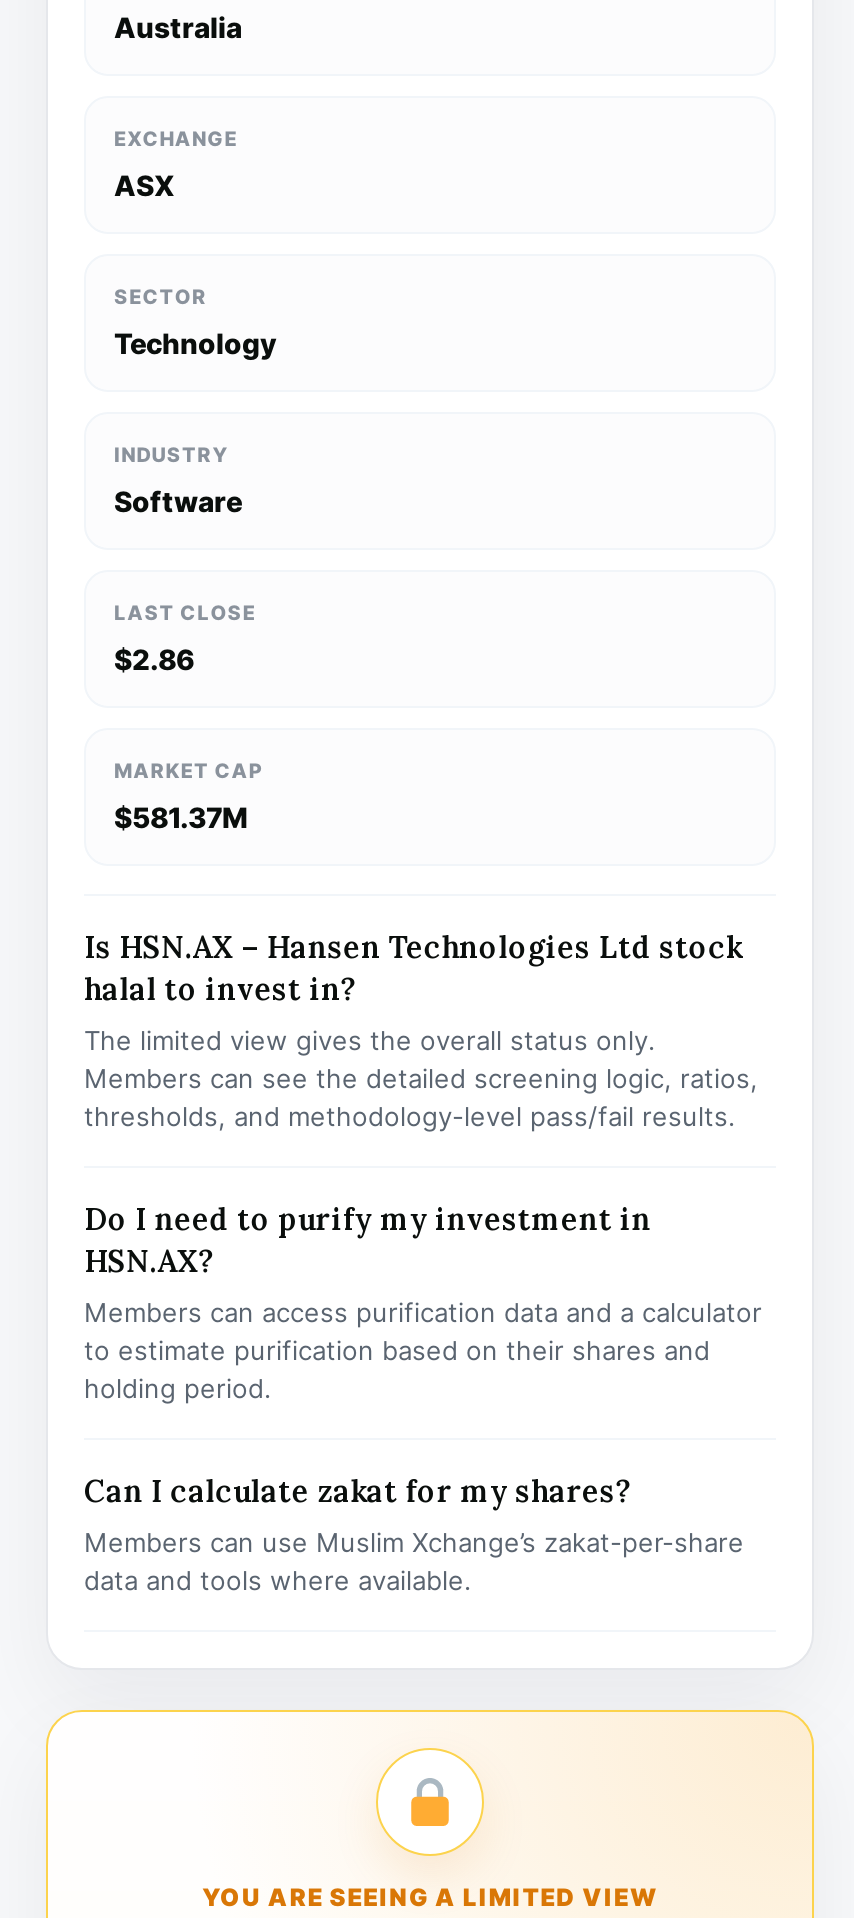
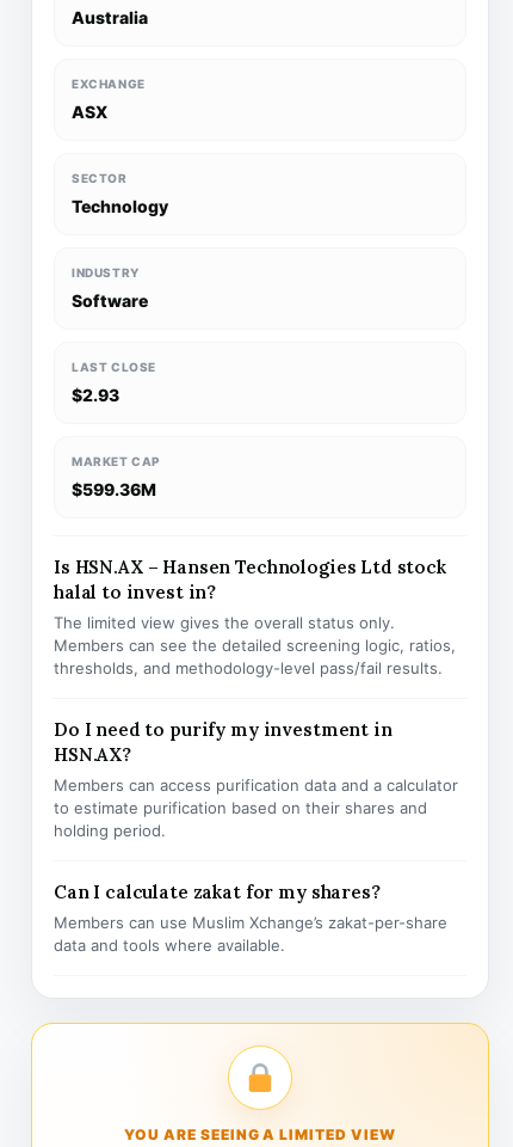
- $2.86
+ $2.93

- $581.37M
+ $599.36M
